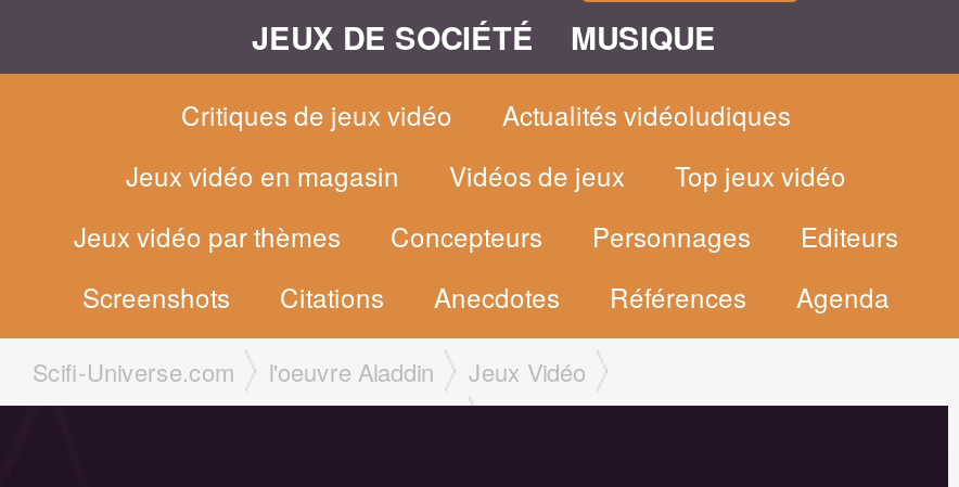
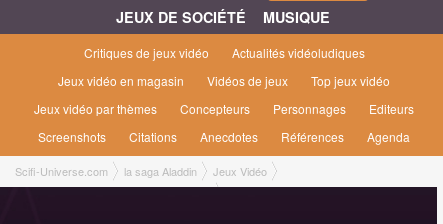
- l'oeuvre Aladdin
+ la saga Aladdin
